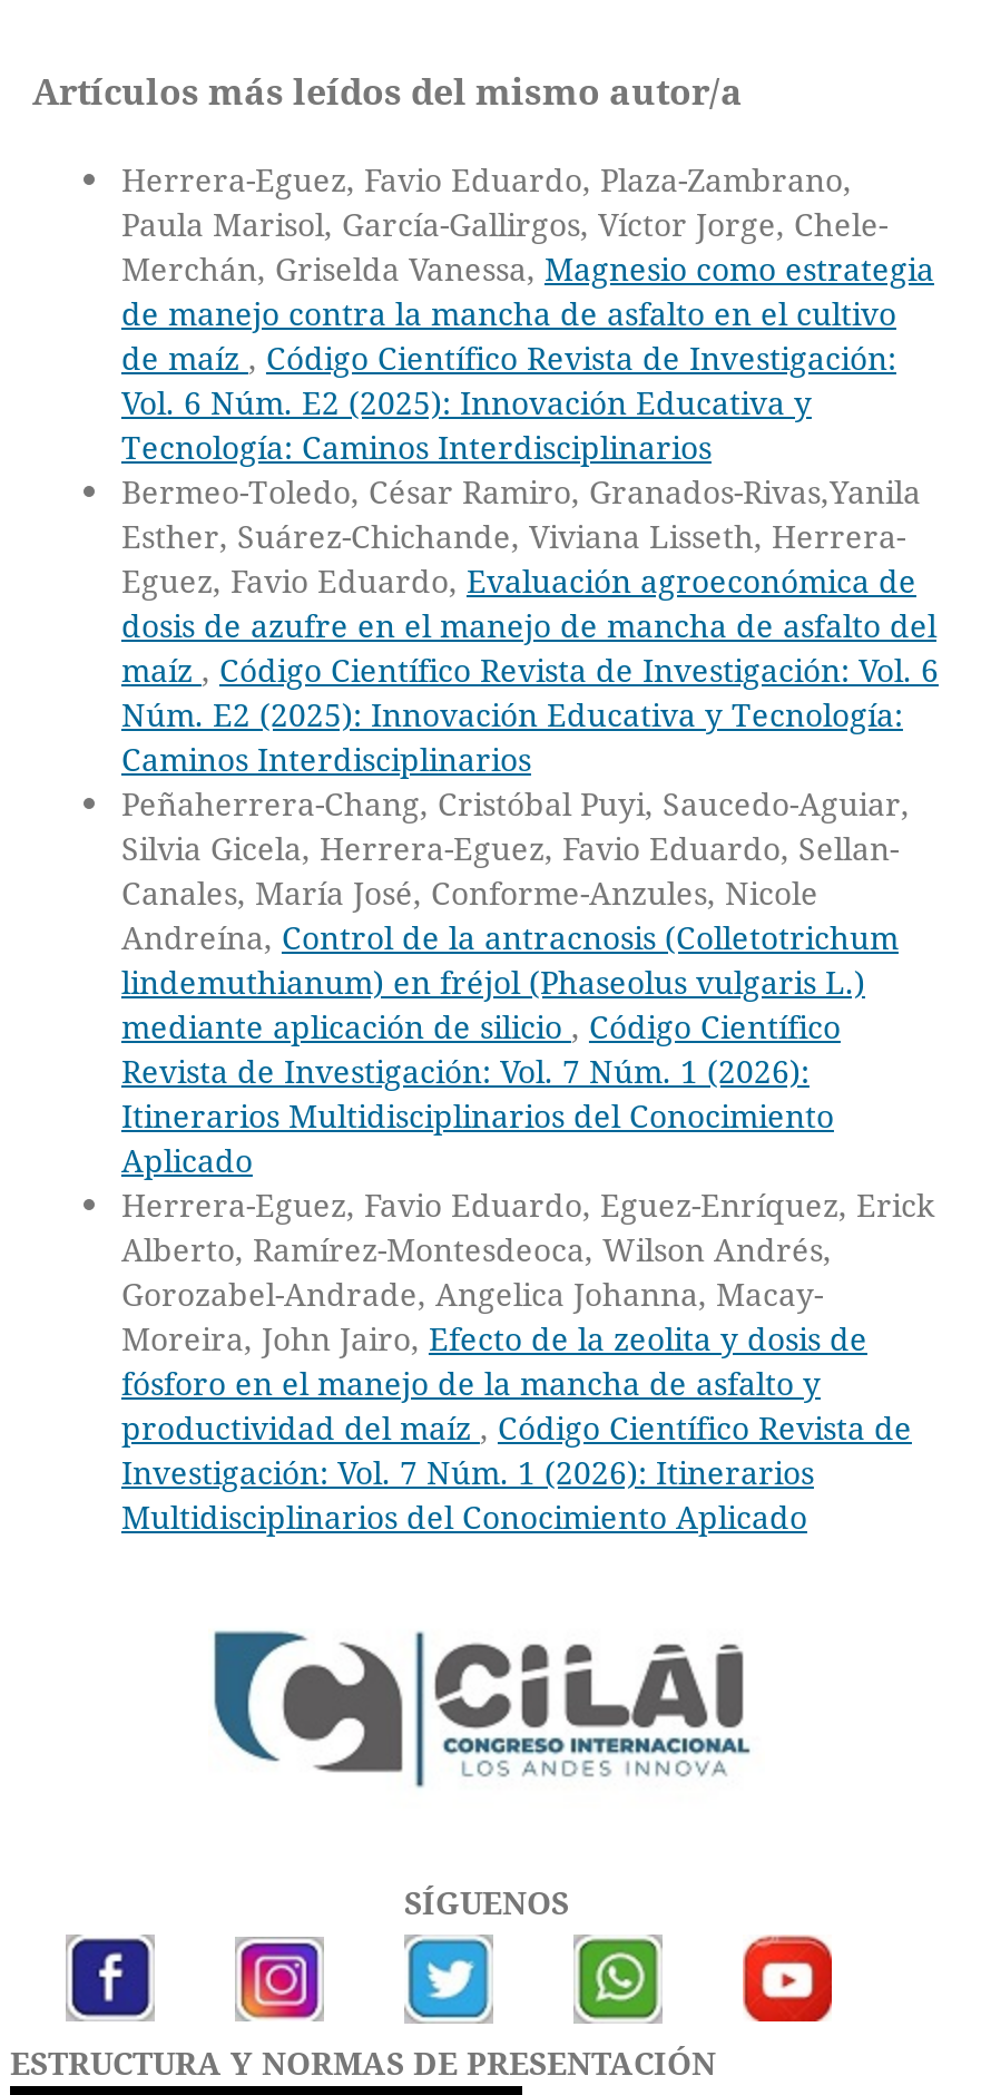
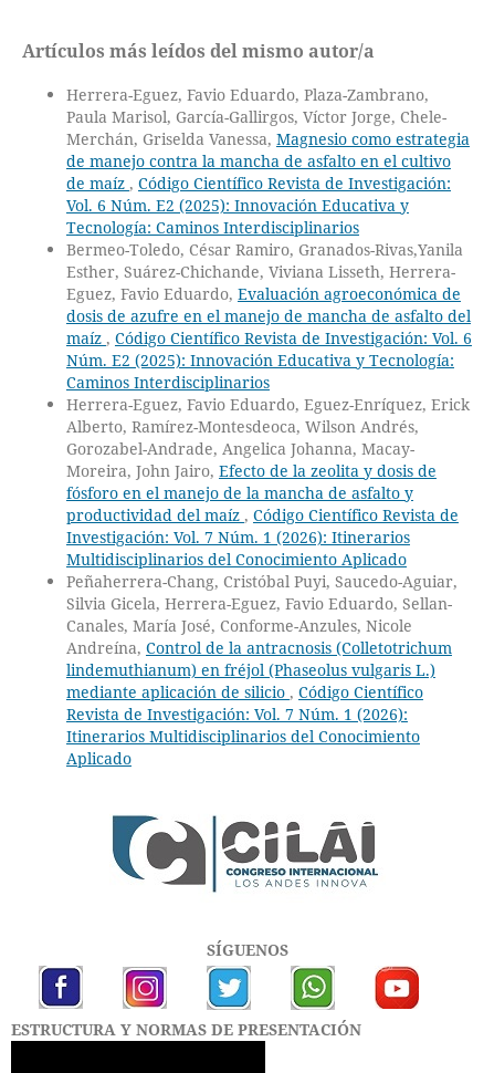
moved down: Peñaherrera-Chang, Cristóbal Puyi, Saucedo-Aguiar, | Silvia Gicela, Herrera-Eguez, Favio Eduardo, Sellan- | Canales, María José, Conforme-Anzules, Nicole | ... | Itinerarios Multidisciplinarios del Conocimiento | Aplicado

moved up: Herrera-Eguez, Favio Eduardo, Eguez-Enríquez, Erick | Alberto, Ramírez-Montesdeoca, Wilson Andrés, | Gorozabel-Andrade, Angelica Johanna, Macay- | Moreira, John Jairo, Efecto de la zeolita y dosis de | fósforo en el manejo de la mancha de asfalto y | productividad del maíz, Código Científico Revista de | Investigación: Vol. 7 Núm. 1 (2026): Itinerarios | Multidisciplinarios del Conocimiento Aplicado
